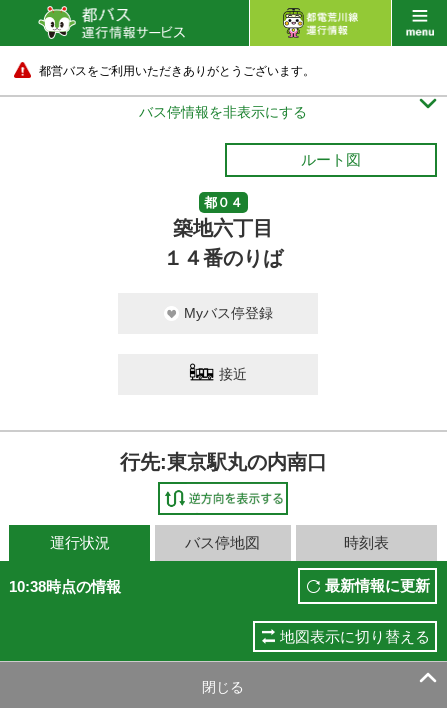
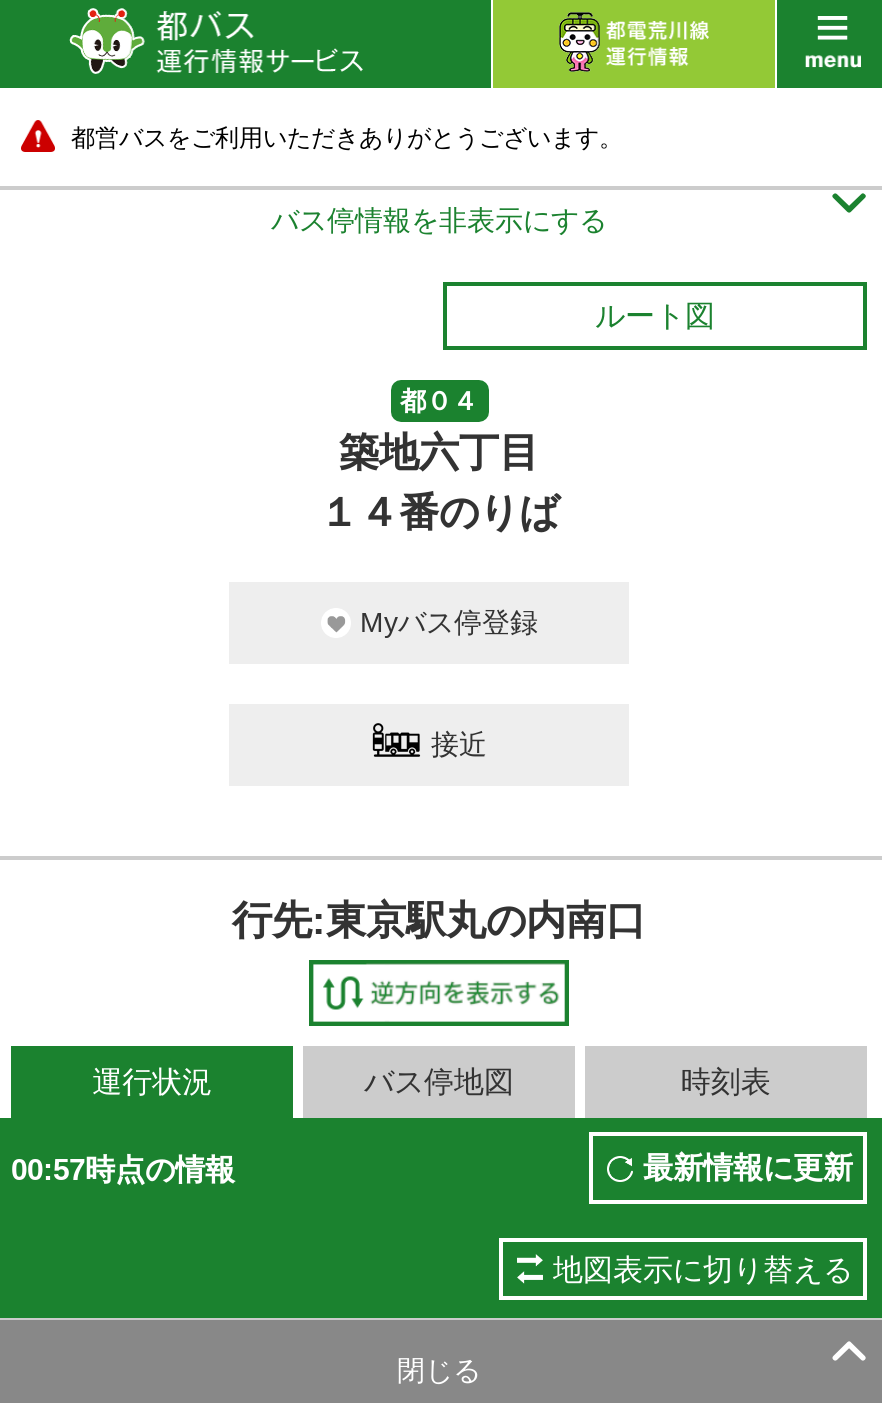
- 10:38時点の情報
+ 00:57時点の情報
